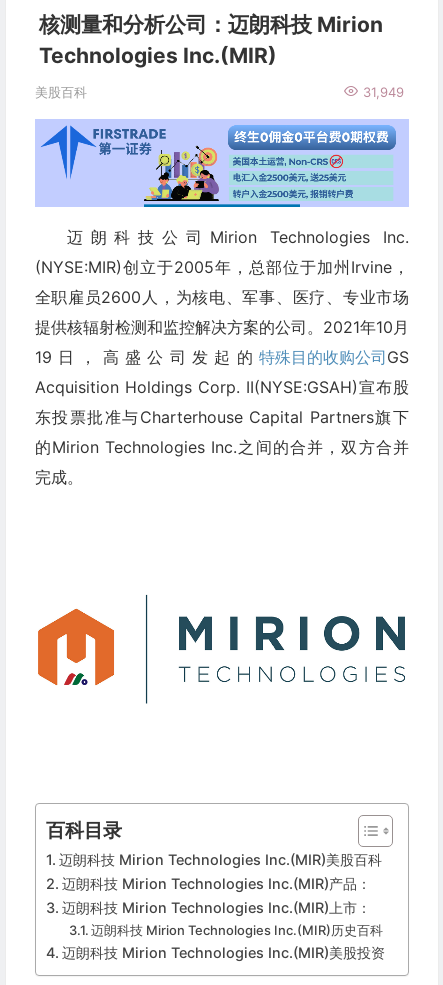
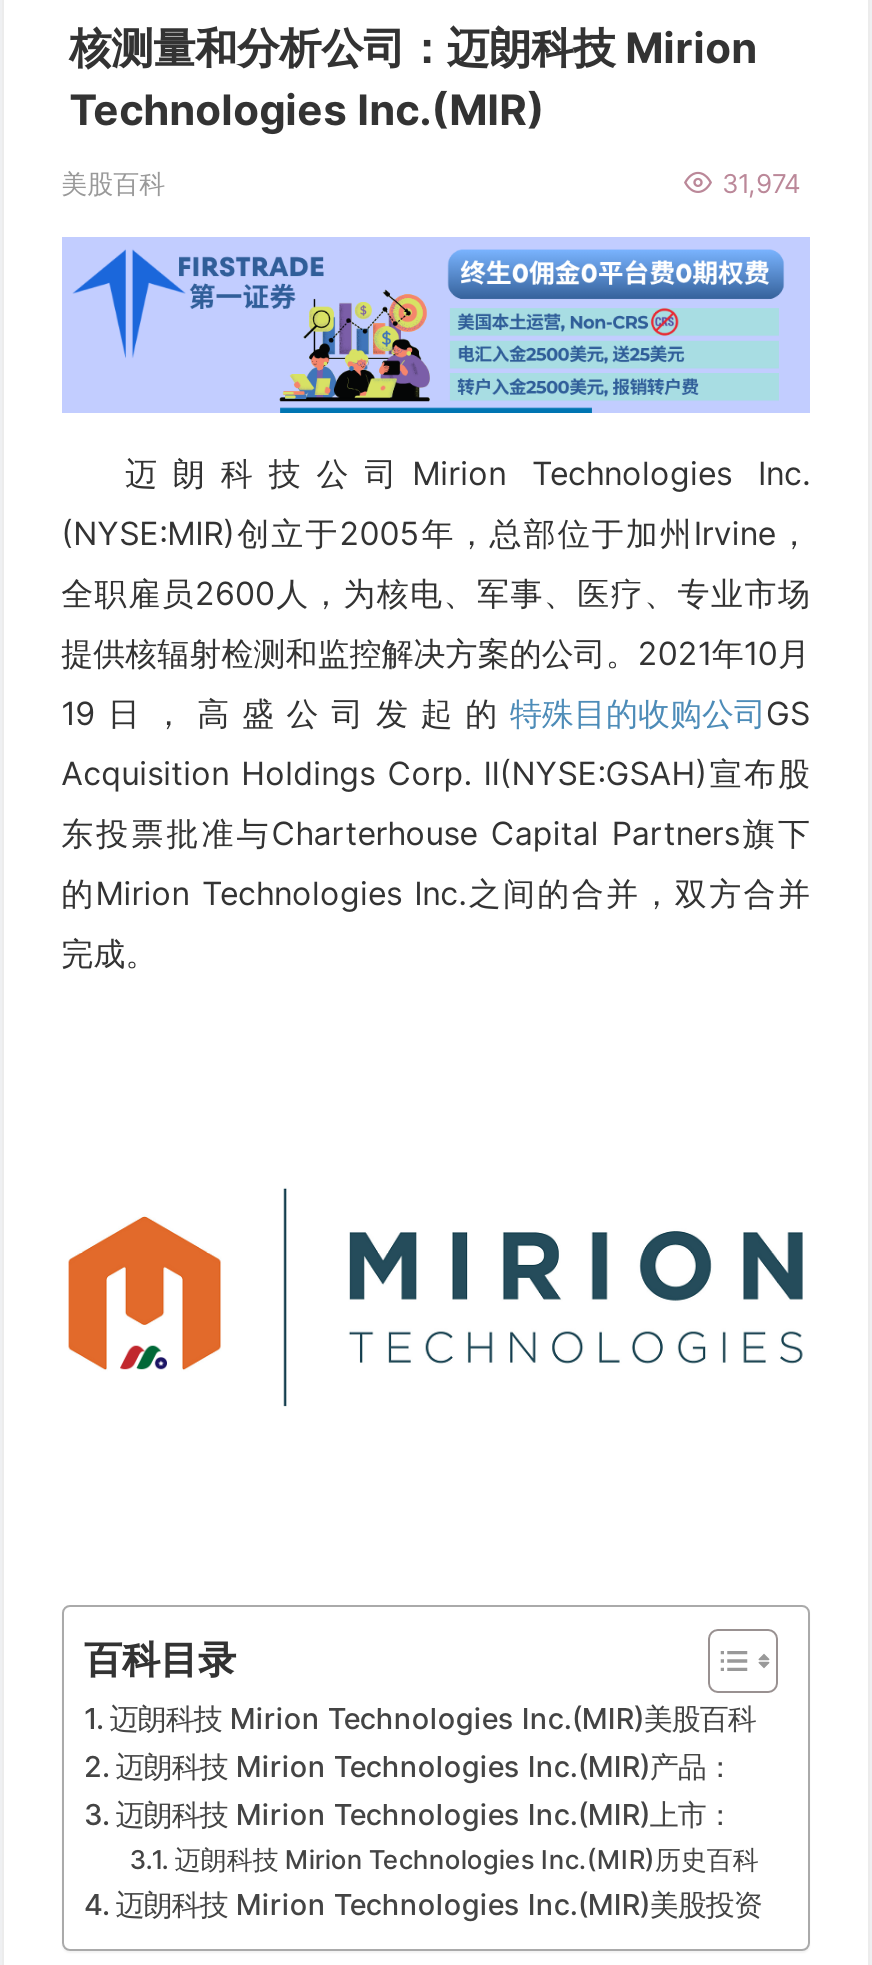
- 31,949
+ 31,974
